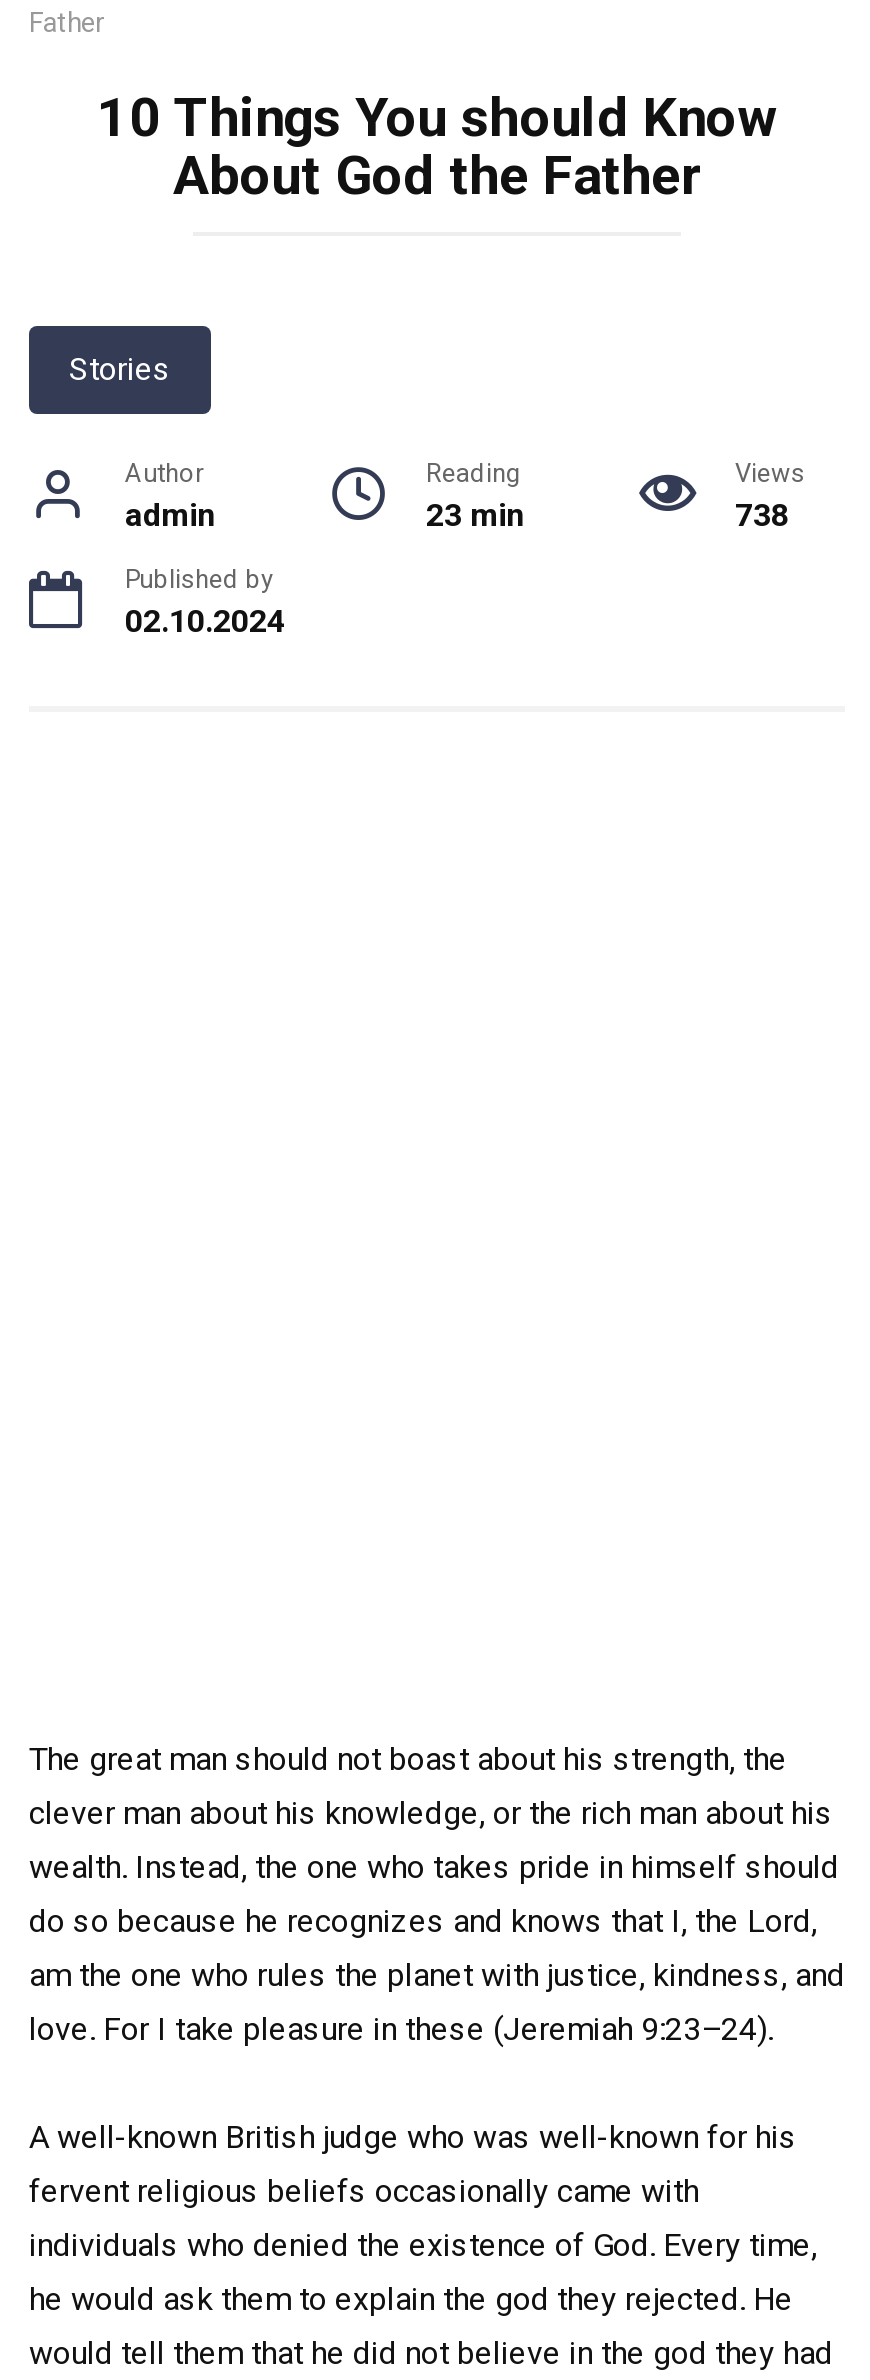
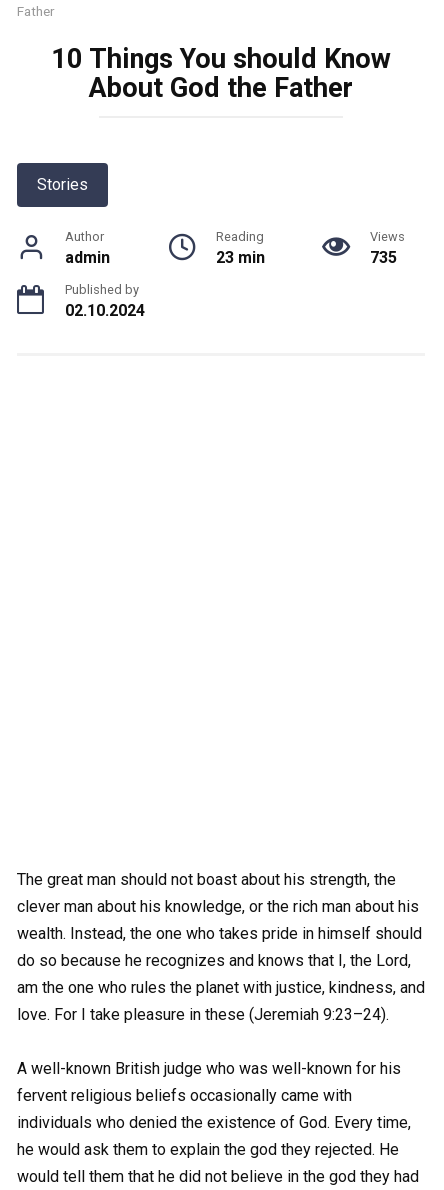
- 738
+ 735
